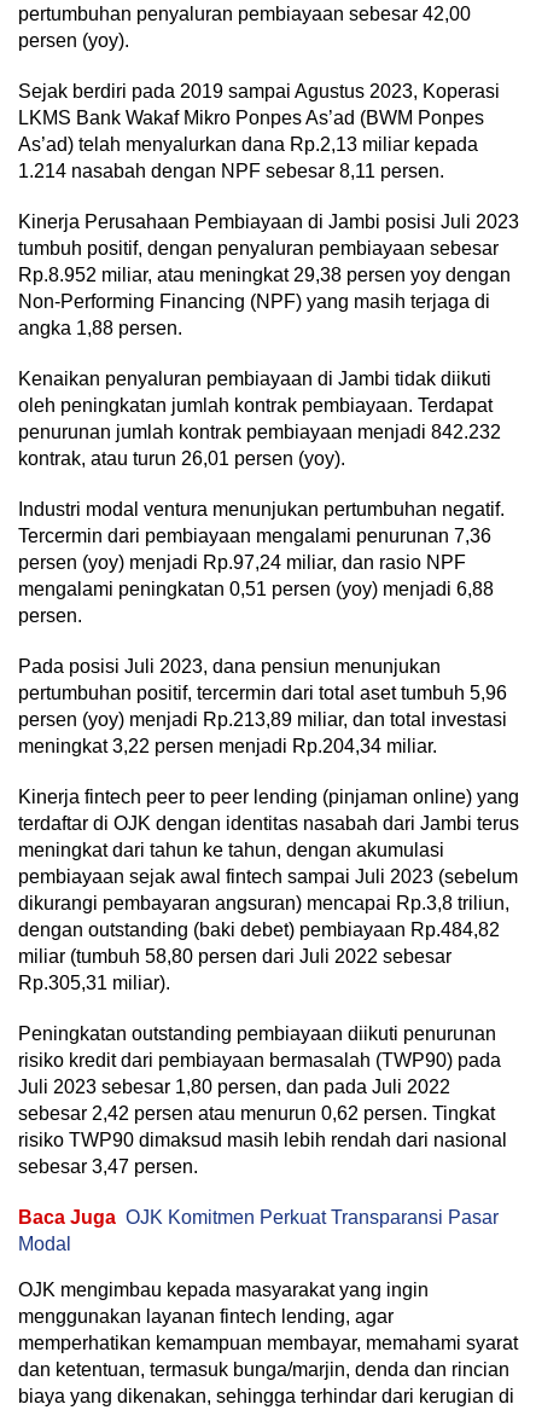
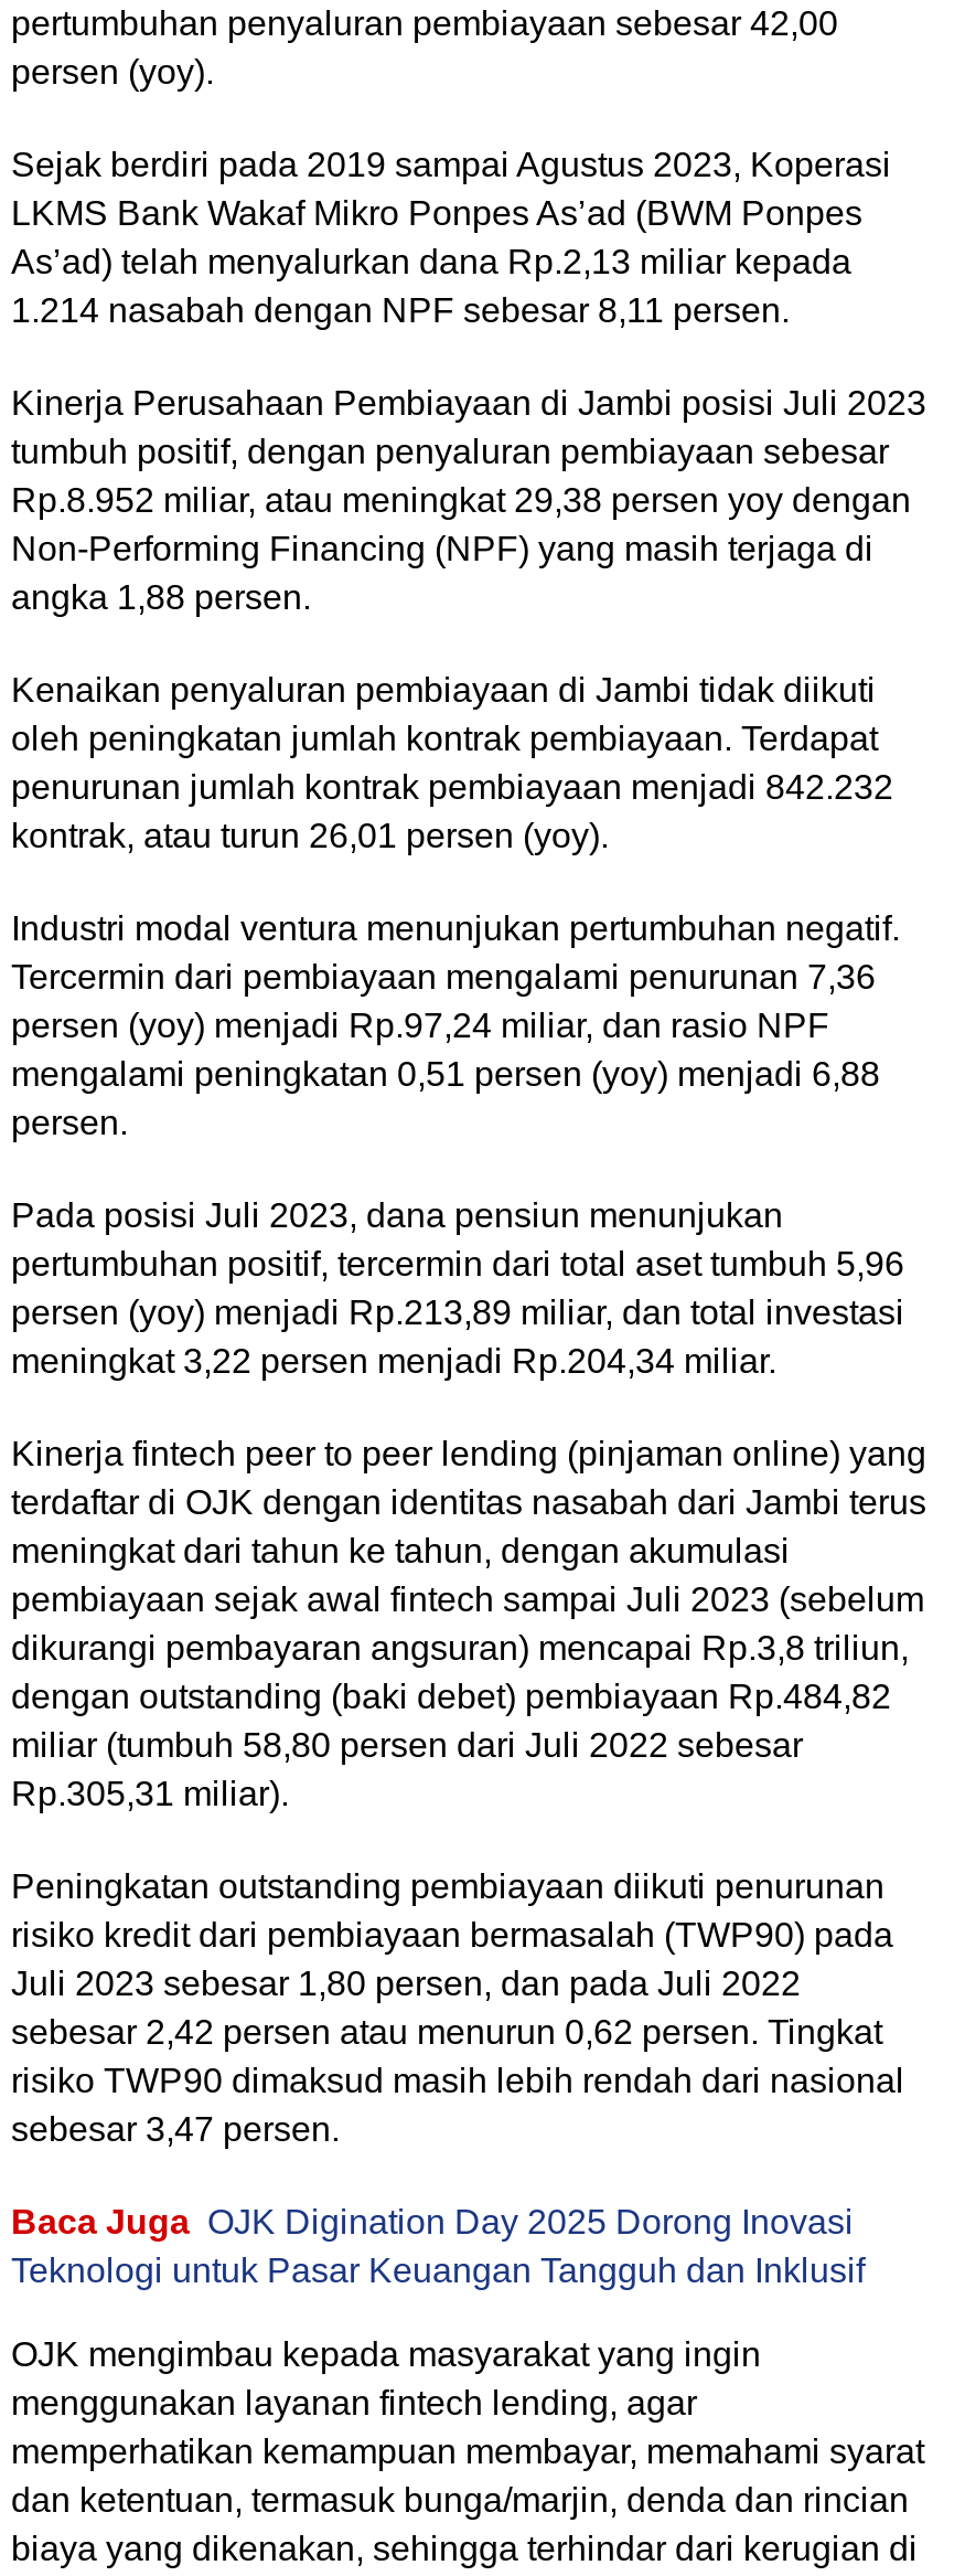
- Baca Juga OJK Komitmen Perkuat Transparansi Pasar
- Modal
+ Baca Juga OJK Digination Day 2025 Dorong Inovasi
+ Teknologi untuk Pasar Keuangan Tangguh dan Inklusif
